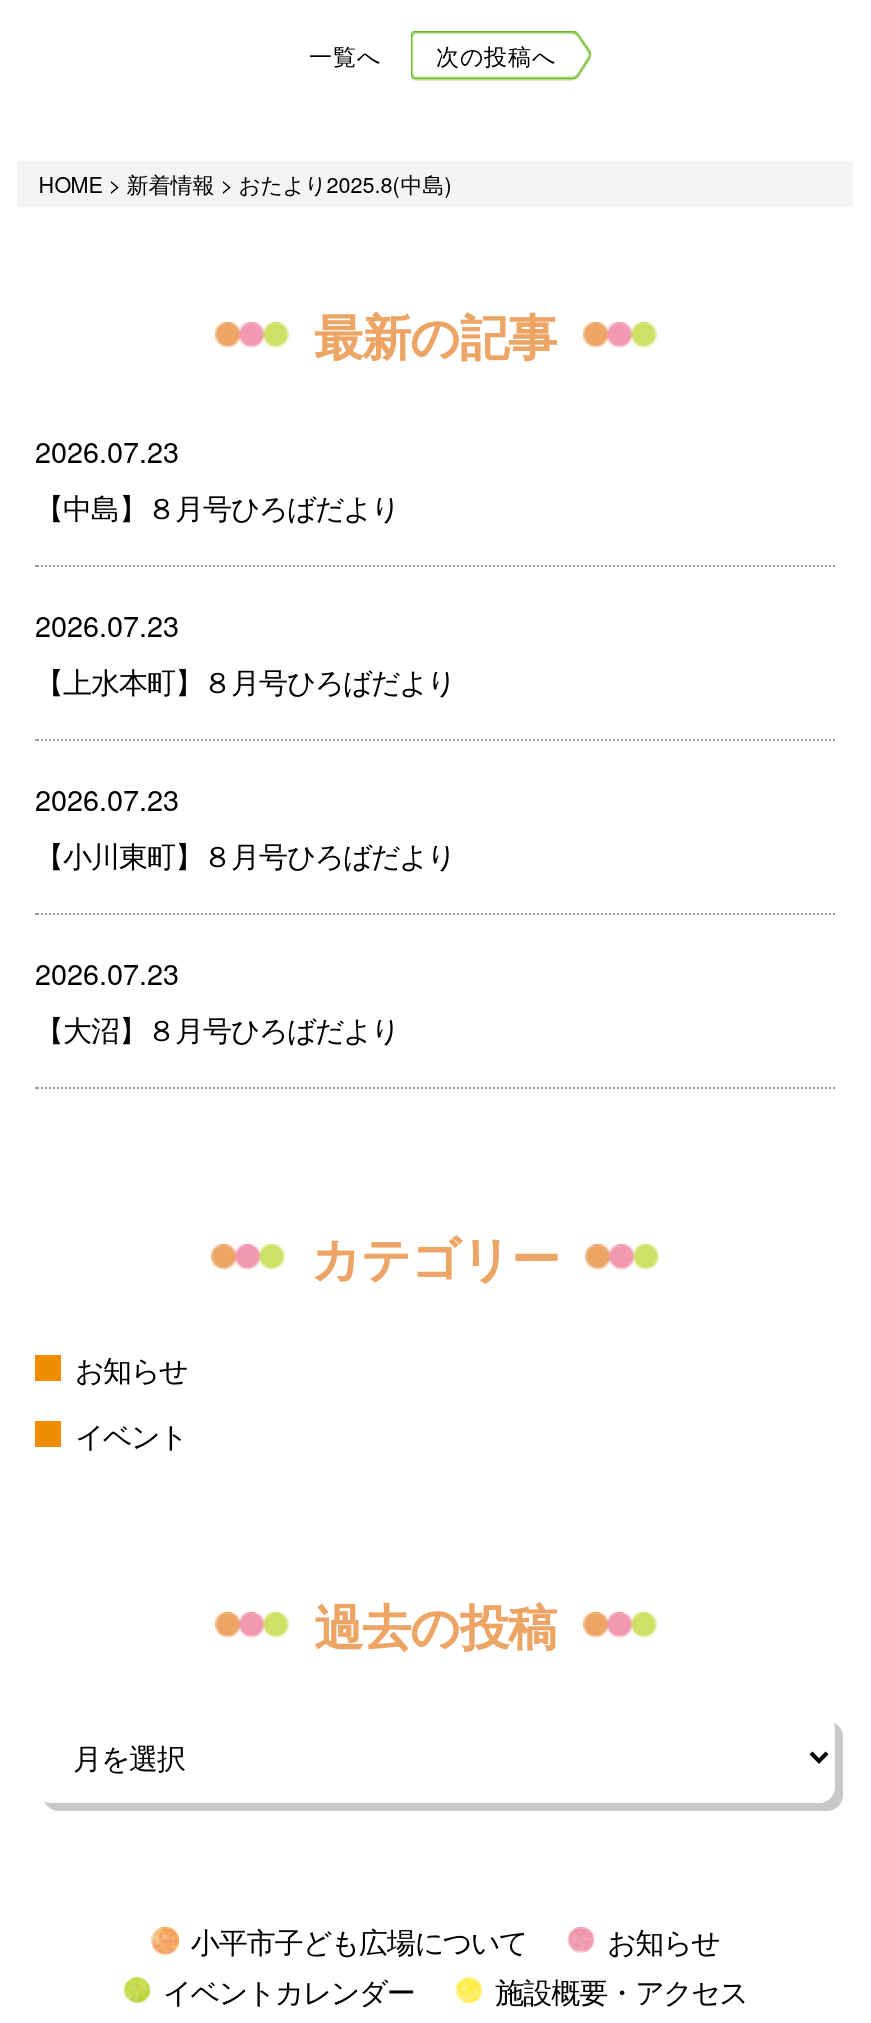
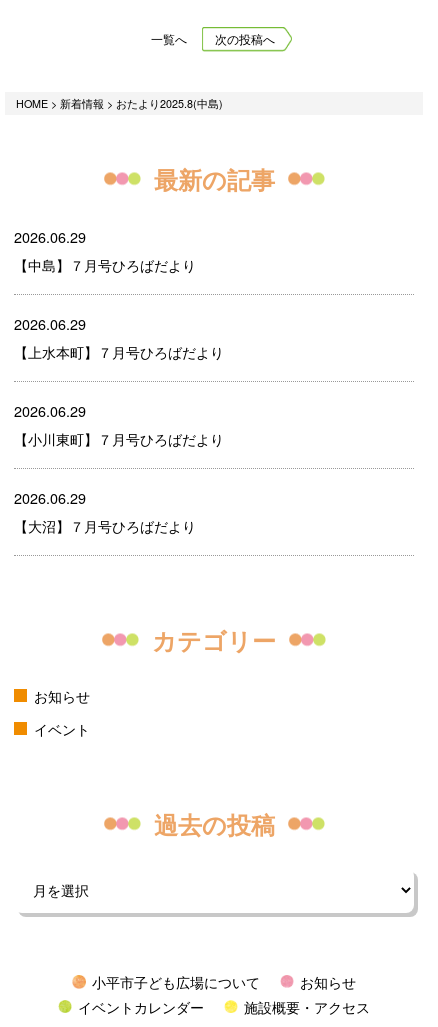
- 2026.07.23
+ 2026.06.29

- 【中島】８月号ひろばだより
+ 【中島】７月号ひろばだより

- 2026.07.23
+ 2026.06.29

- 【上水本町】８月号ひろばだより
+ 【上水本町】７月号ひろばだより

- 2026.07.23
+ 2026.06.29

- 【小川東町】８月号ひろばだより
+ 【小川東町】７月号ひろばだより

- 2026.07.23
+ 2026.06.29

- 【大沼】８月号ひろばだより
+ 【大沼】７月号ひろばだより
